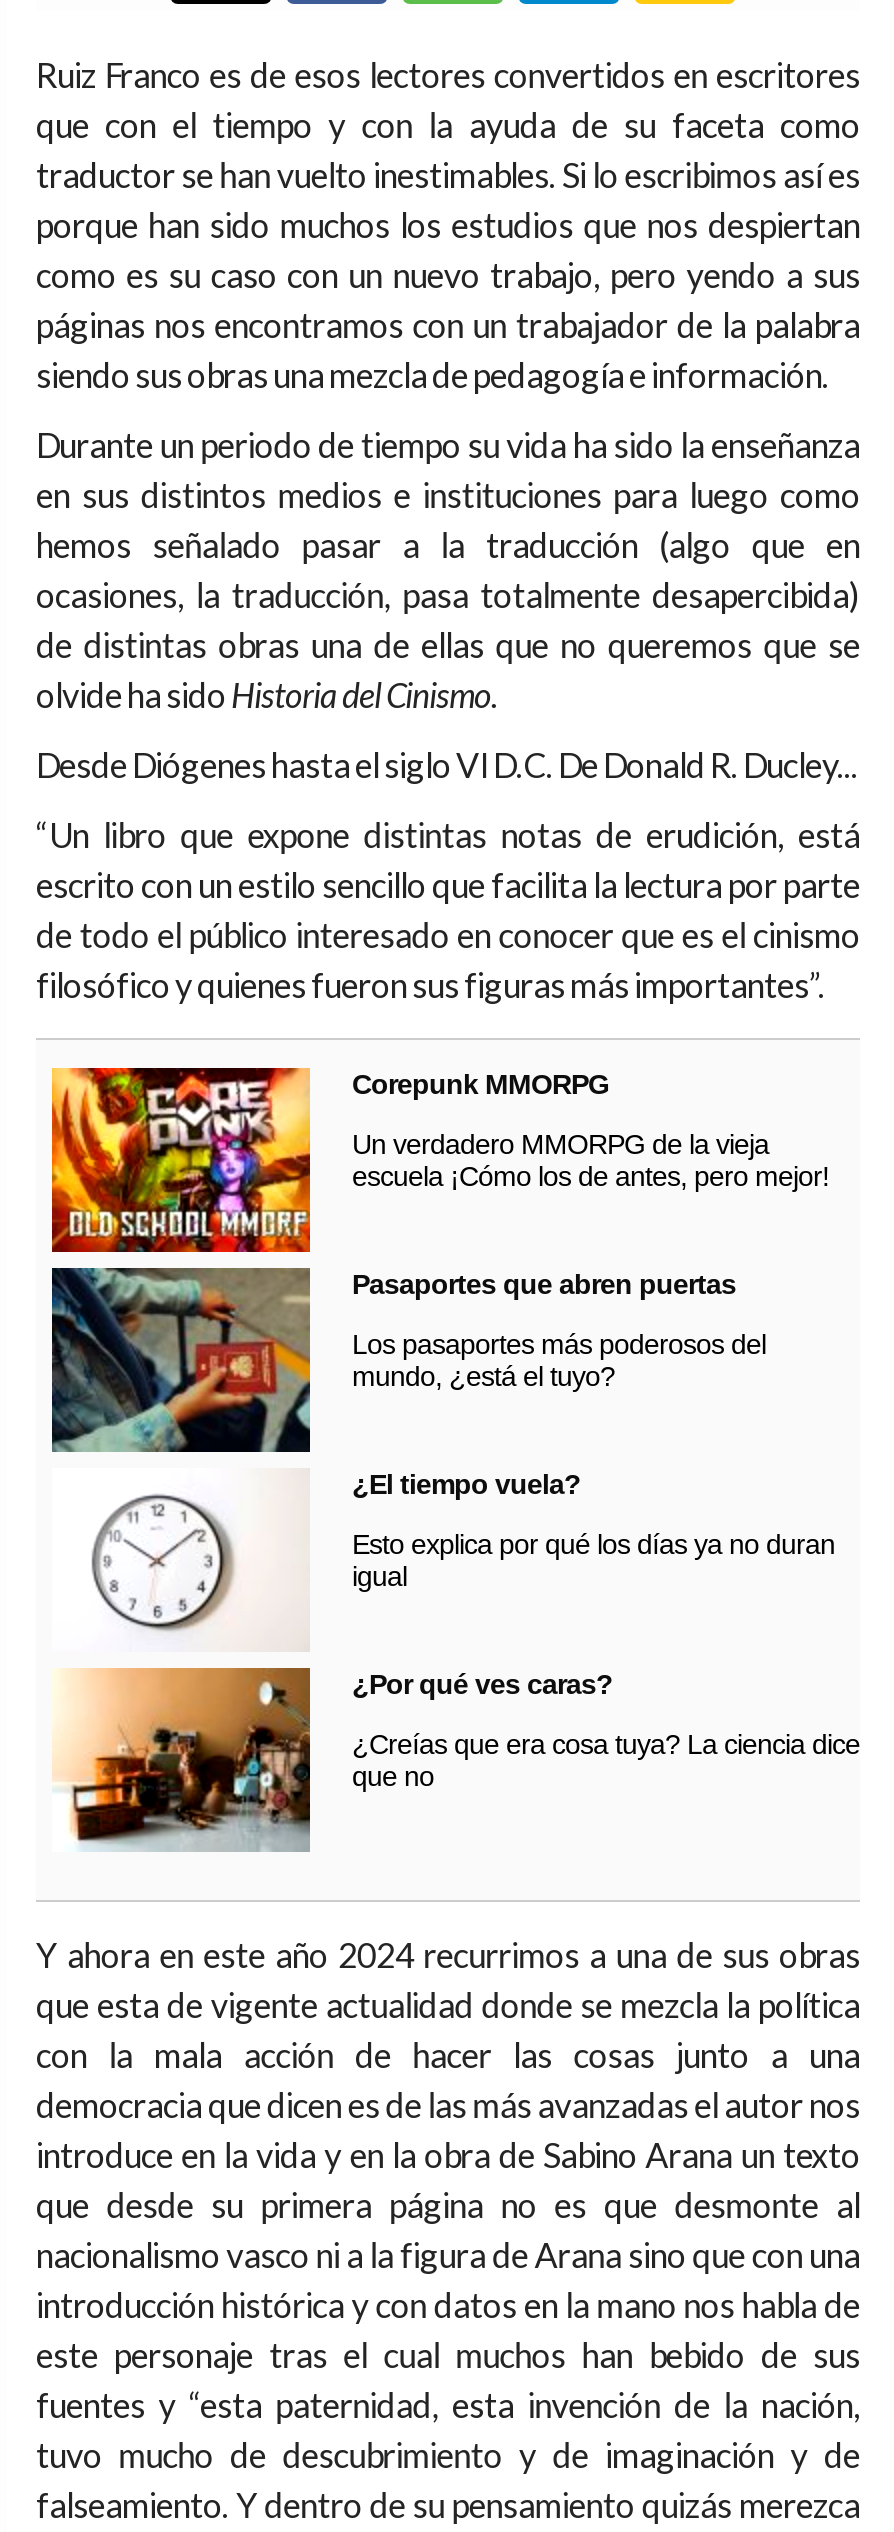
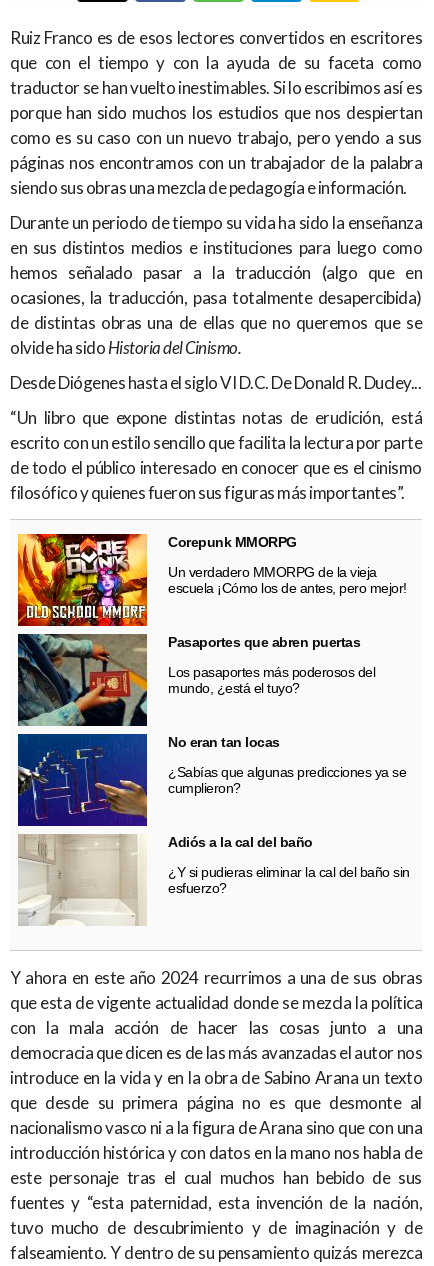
- [image]
- ¿El tiempo vuela?
+ [image]
+ No eran tan locas

- Esto explica por qué los días ya no duran
- igual
+ ¿Sabías que algunas predicciones ya se
+ cumplieron?

- [image]
- ¿Por qué ves caras?
+ [image]
+ Adiós a la cal del baño

- ¿Creías que era cosa tuya? La ciencia dice
- que no
+ ¿Y si pudieras eliminar la cal del baño sin
+ esfuerzo?
